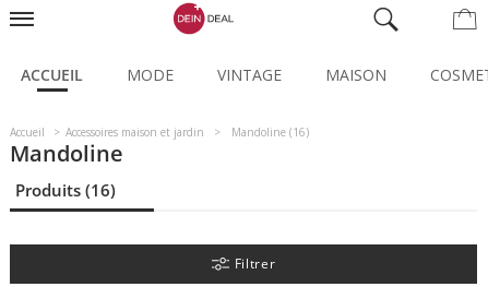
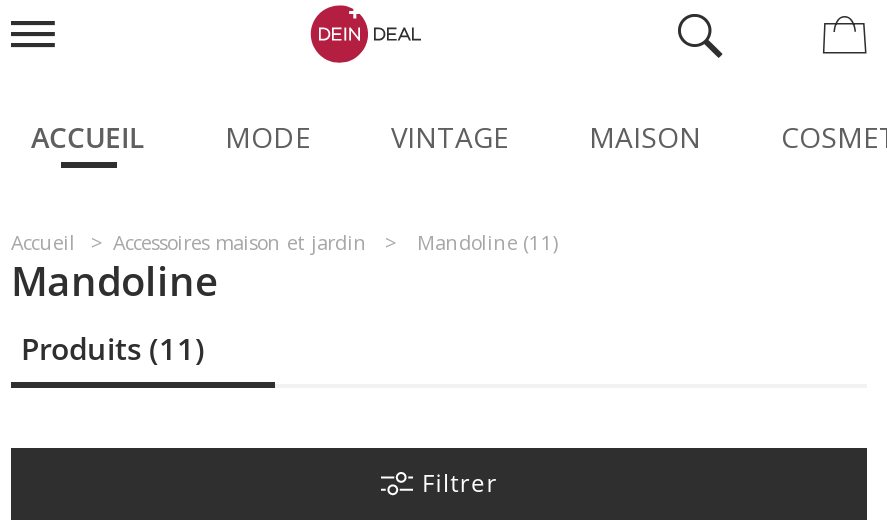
- Accueil Accessoires maison et jardin Mandoline (16)
+ Accueil Accessoires maison et jardin Mandoline (11)

- Produits (16)
+ Produits (11)
